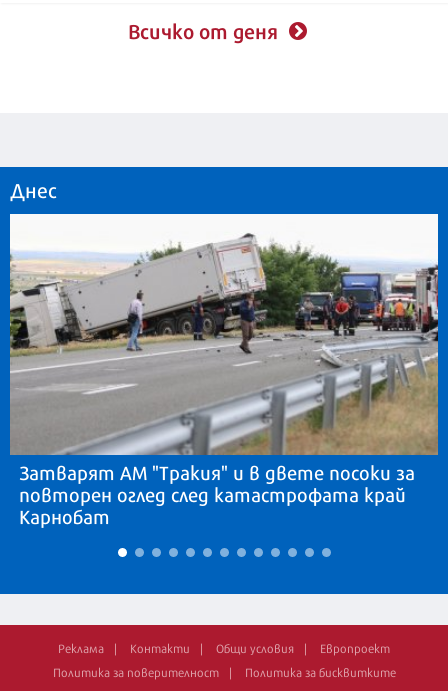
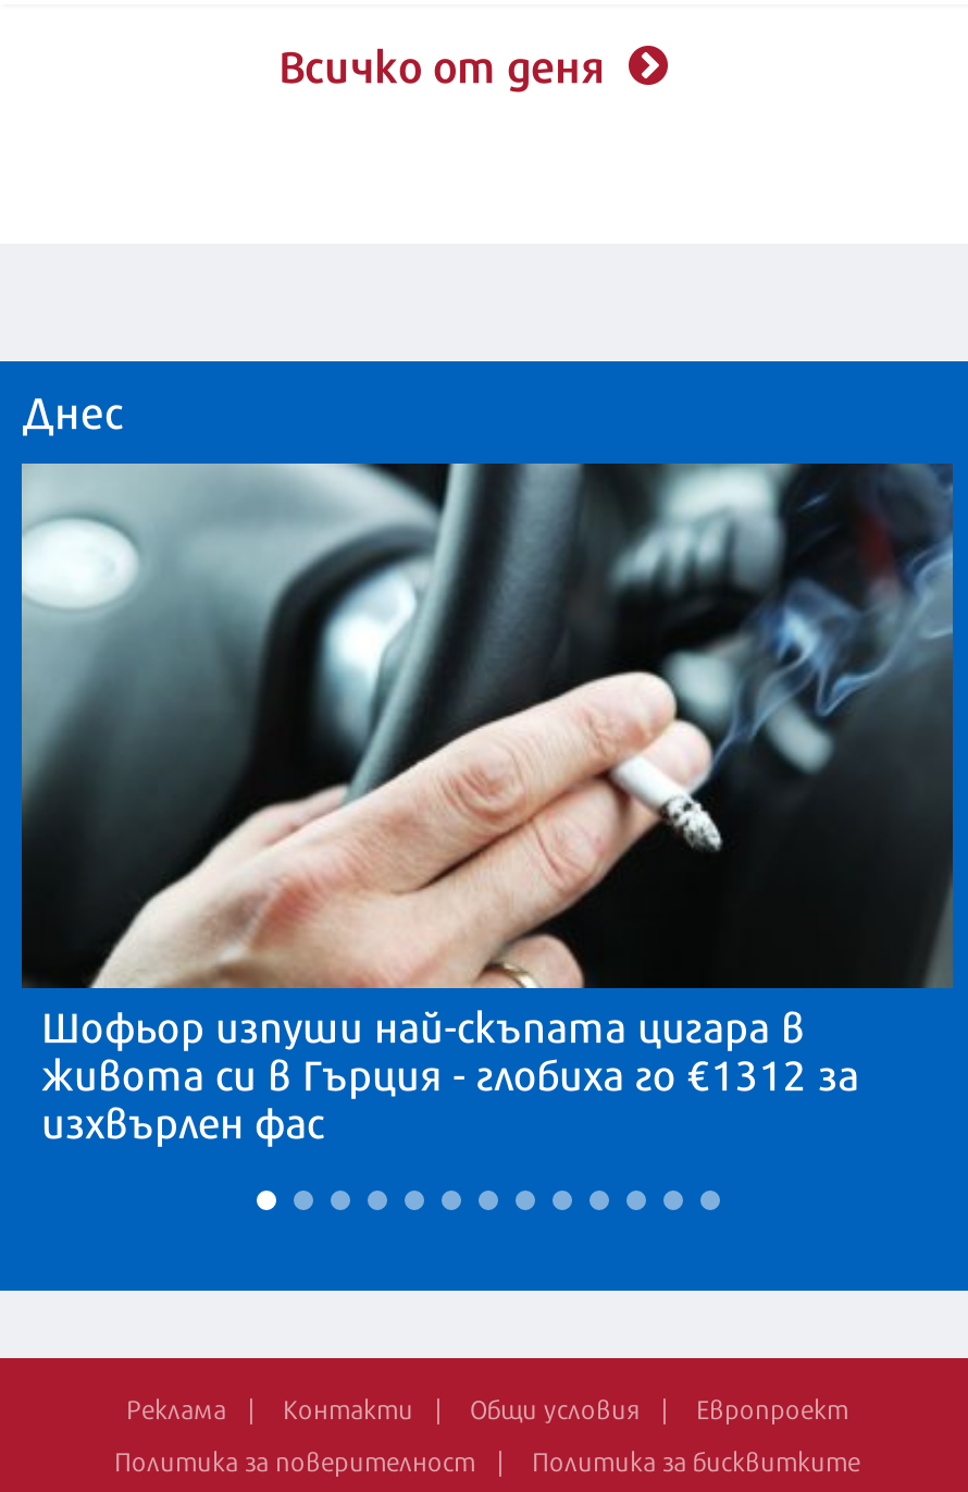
- [image]
- Затварят АМ "Тракия" и в двете посоки за
- повторен оглед след катастрофата край
- Карнобат
+ [image]
+ Шофьор изпуши най-скъпата цигара в
+ живота си в Гърция - глобиха го €1312 за
+ изхвърлен фас
